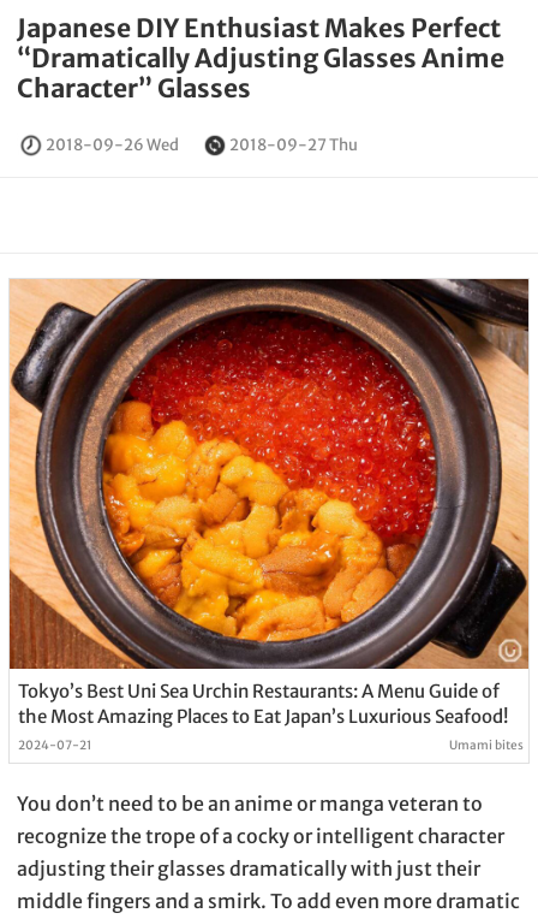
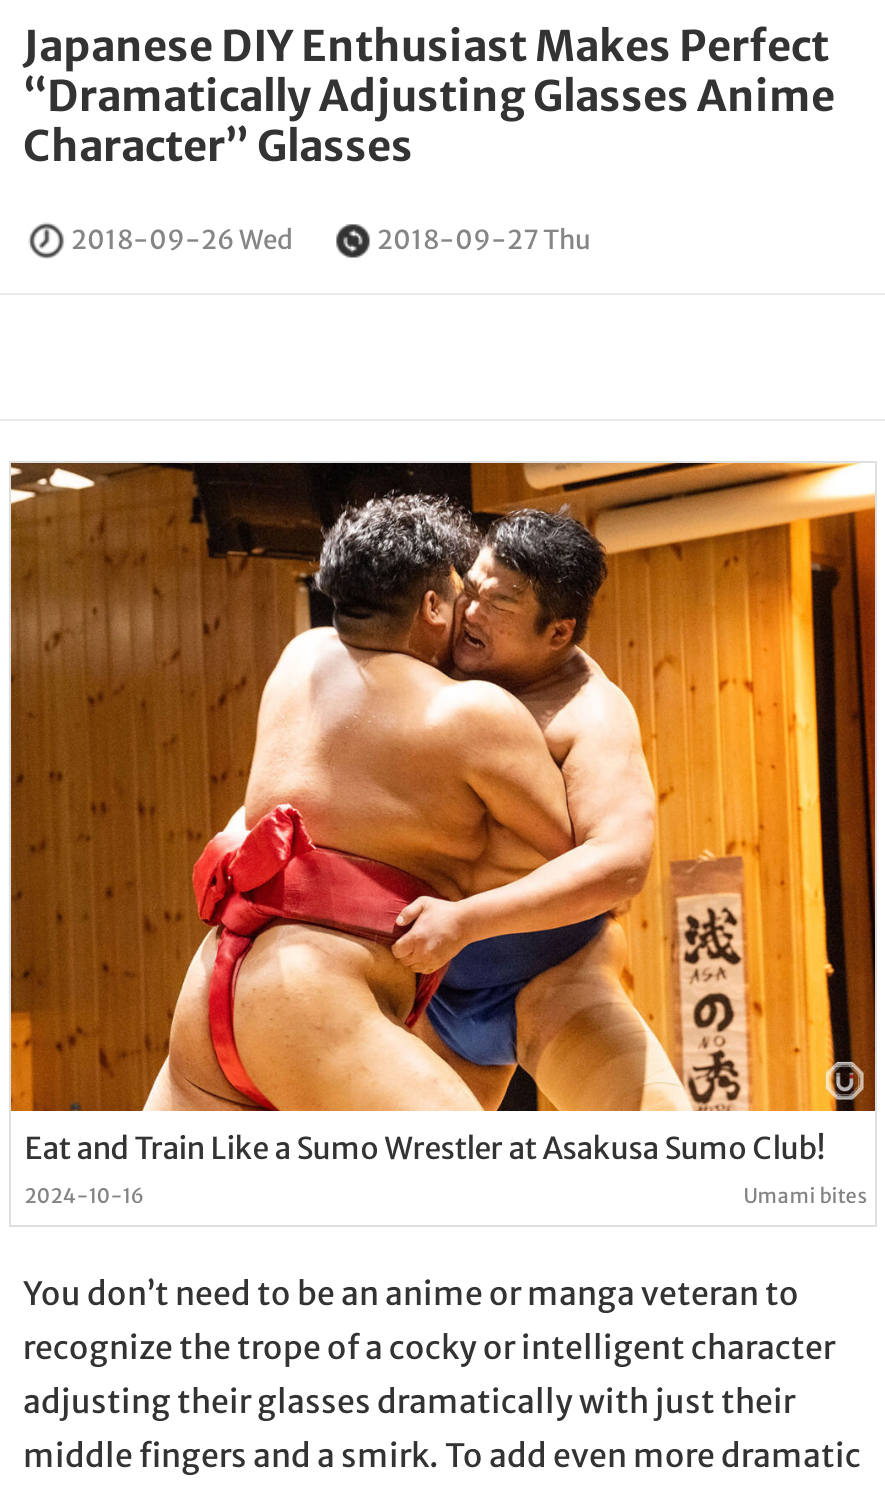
- [image]
- Tokyo’s Best Uni Sea Urchin Restaurants: A Menu Guide of
- the Most Amazing Places to Eat Japan’s Luxurious Seafood!
- 2024-07-21
+ [image]
+ Eat and Train Like a Sumo Wrestler at Asakusa Sumo Club!
+ 2024-10-16
